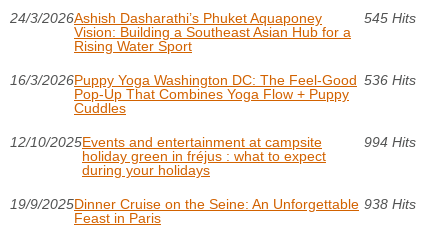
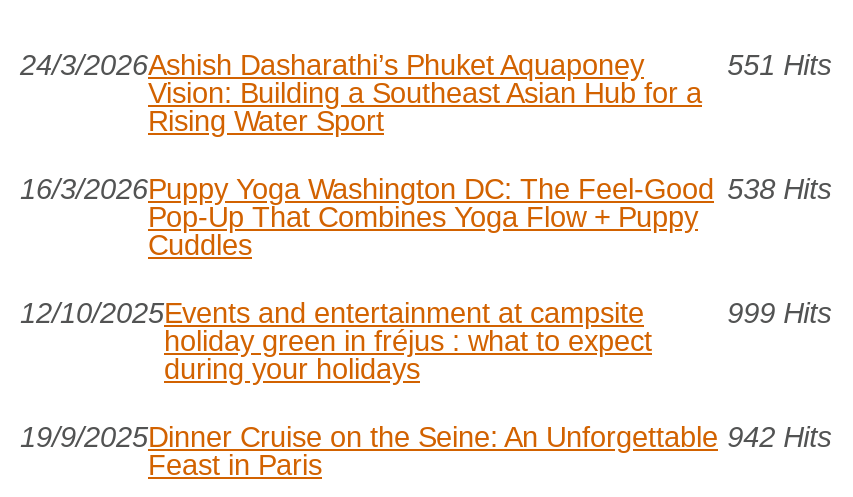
- 545 Hits
+ 551 Hits

- 16/3/2026Puppy Yoga Washington DC: The Feel-Good 536 Hits
+ 16/3/2026Puppy Yoga Washington DC: The Feel-Good 538 Hits

- 994 Hits
+ 999 Hits

- 19/9/2025Dinner Cruise on the Seine: An Unforgettable 938 Hits
+ 19/9/2025Dinner Cruise on the Seine: An Unforgettable 942 Hits
